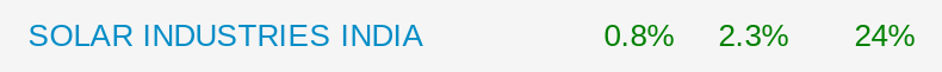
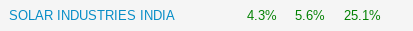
- 0.8%
+ 4.3%

- 2.3%
+ 5.6%

- 24%
+ 25.1%
